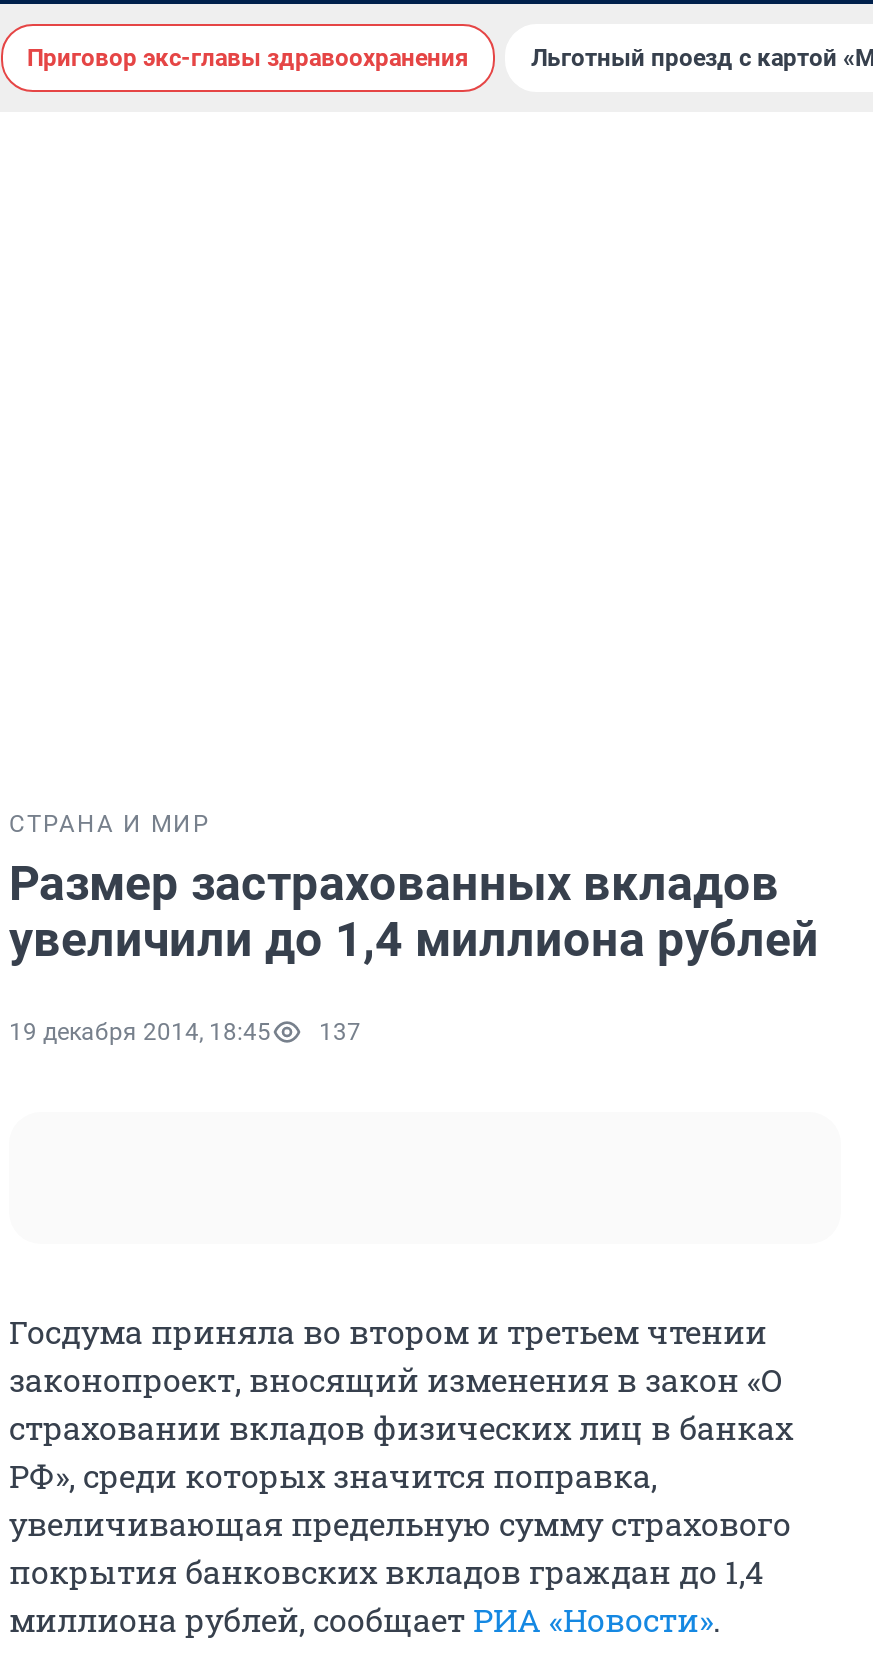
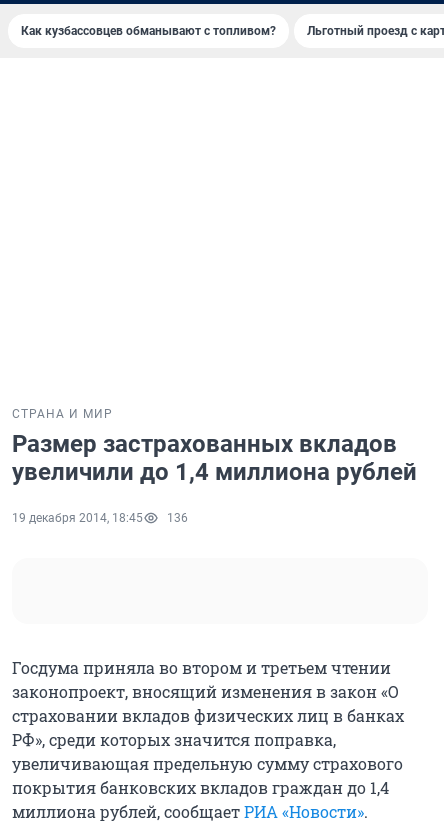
- Приговор экс-главы здравоохранения
+ Как кузбассовцев обманывают с топливом?

- 19 декабря 2014, 18:45 137
+ 19 декабря 2014, 18:45 136
